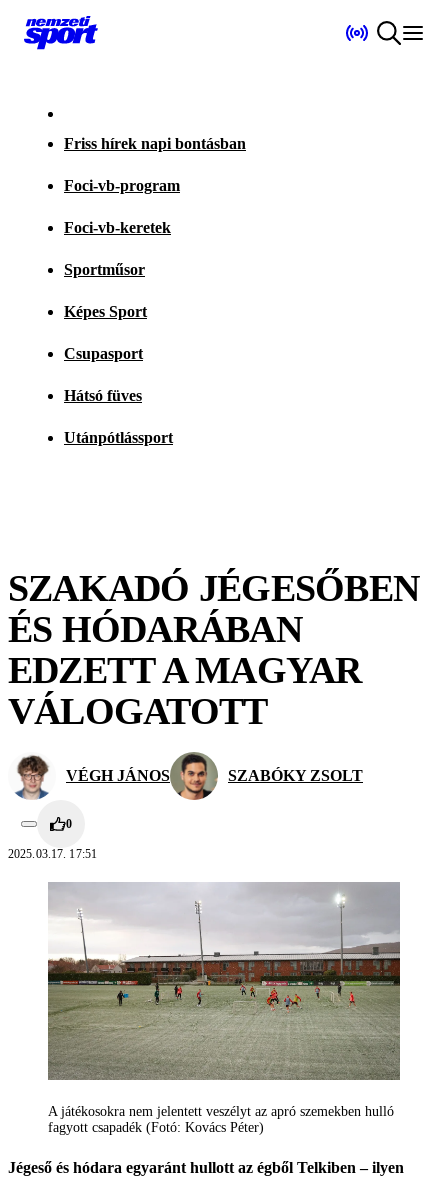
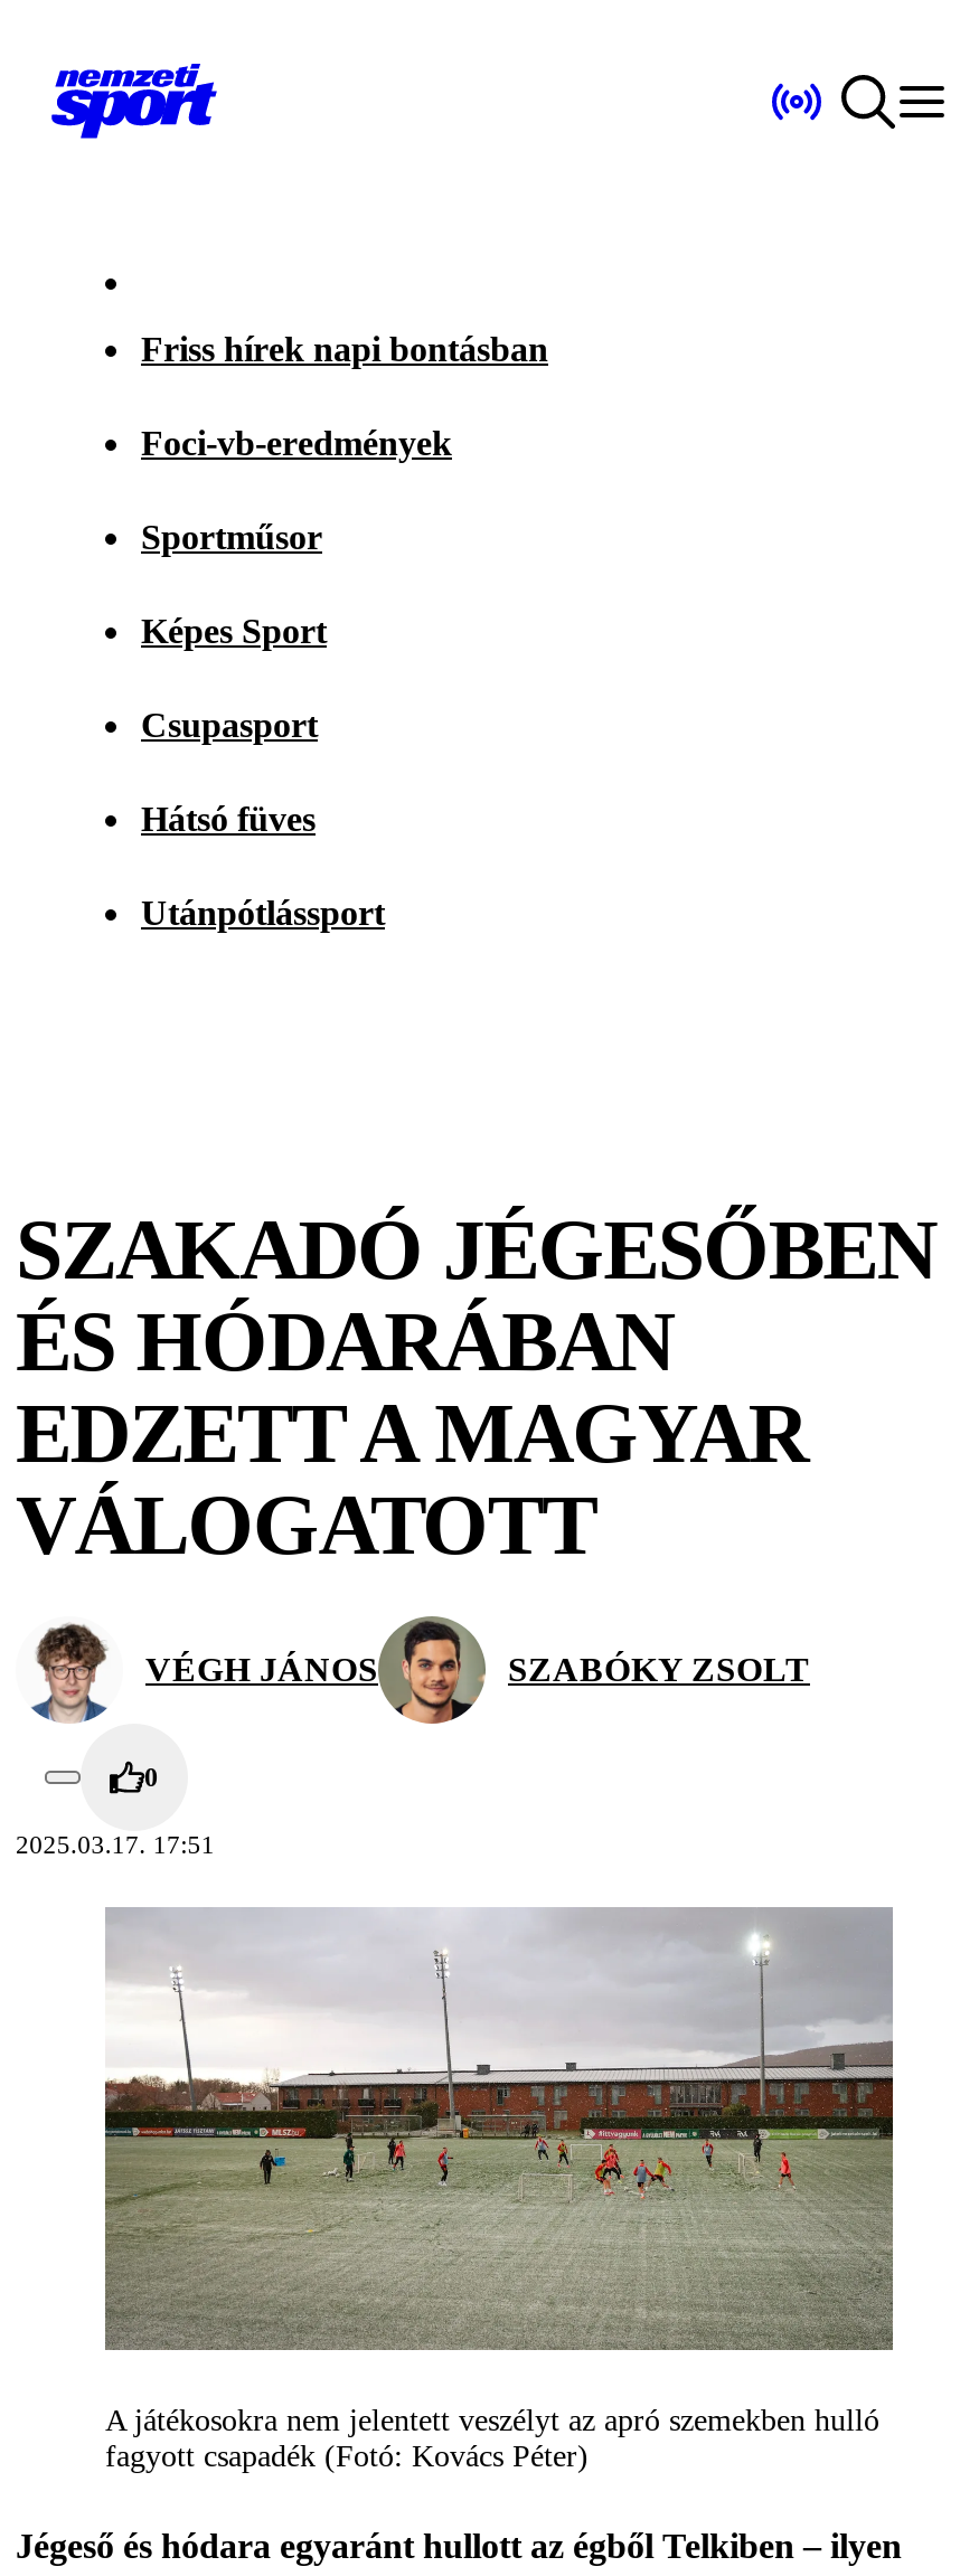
- Foci-vb-program
- Foci-vb-keretek
+ Foci-vb-eredmények
